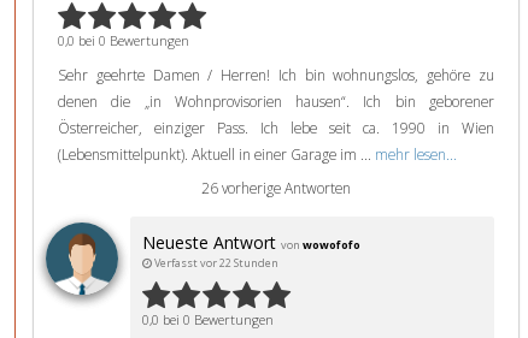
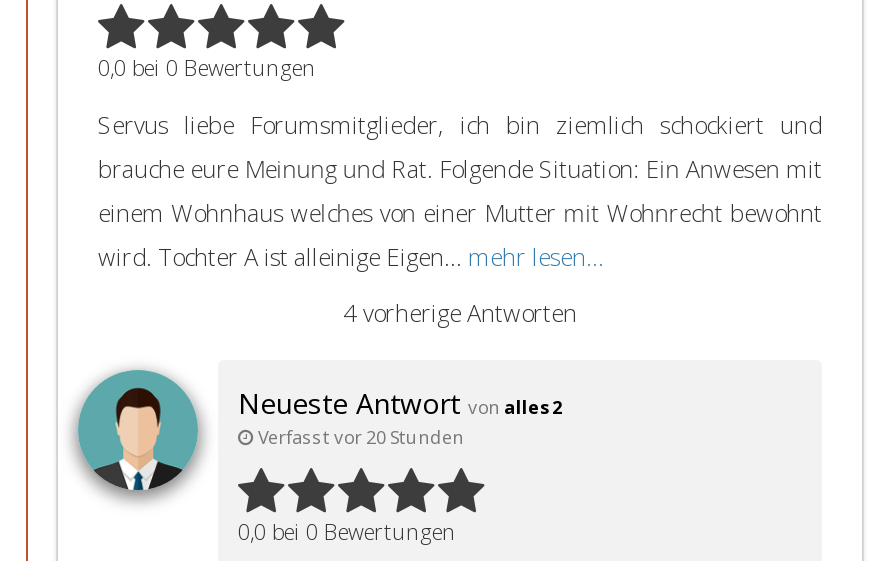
- Sehr geehrte Damen / Herren! Ich bin wohnungslos, gehöre zu
- denen die „in Wohnprovisorien hausen“. Ich bin geborener
- Österreicher, einziger Pass. Ich lebe seit ca. 1990 in Wien
- (Lebensmittelpunkt). Aktuell in einer Garage im ... mehr lesen...
+ Servus liebe Forumsmitglieder, ich bin ziemlich schockiert und
+ brauche eure Meinung und Rat. Folgende Situation: Ein Anwesen mit
+ einem Wohnhaus welches von einer Mutter mit Wohnrecht bewohnt
+ wird. Tochter A ist alleinige Eigen... mehr lesen...

- 26 vorherige Antworten
+ 4 vorherige Antworten

- [image]
- Neueste Antwort von wowofofo
- Verfasst vor 22 Stunden
+ [image]
+ Neueste Antwort von alles2
+ Verfasst vor 20 Stunden
